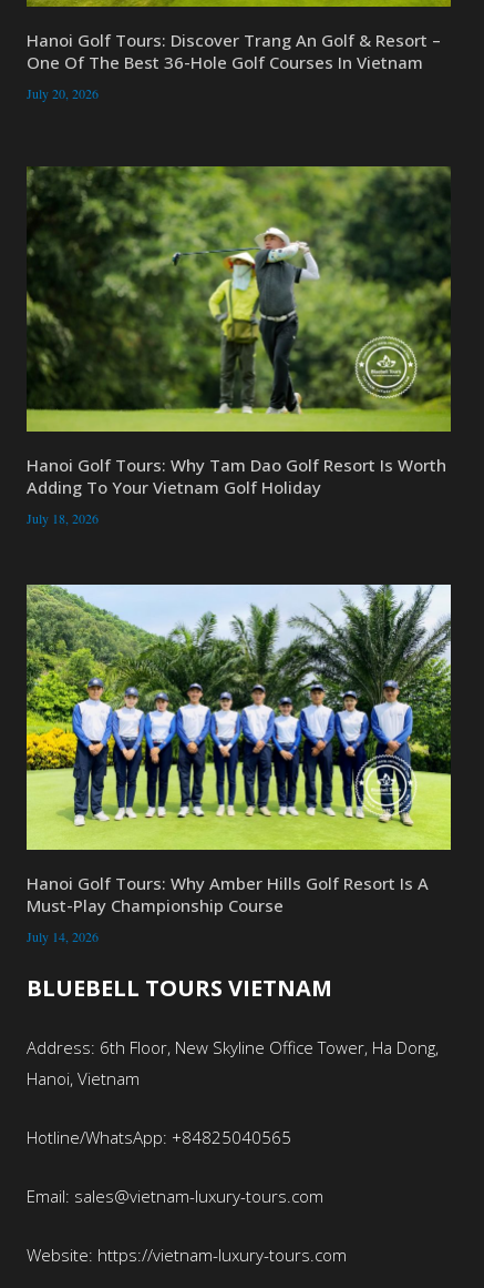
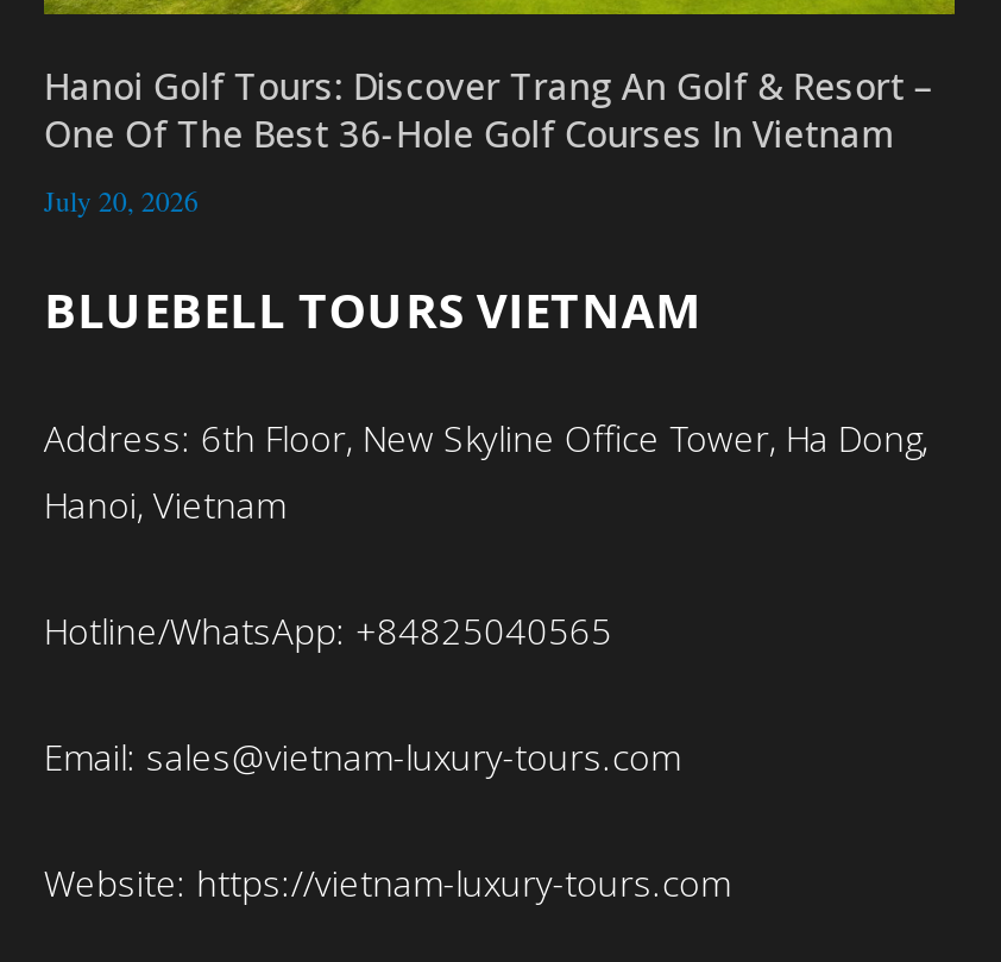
- [image]
- Hanoi Golf Tours: Why Tam Dao Golf Resort Is Worth
- Adding To Your Vietnam Golf Holiday
- July 18, 2026

- [image]
- Hanoi Golf Tours: Why Amber Hills Golf Resort Is A
- Must-Play Championship Course
- July 14, 2026
